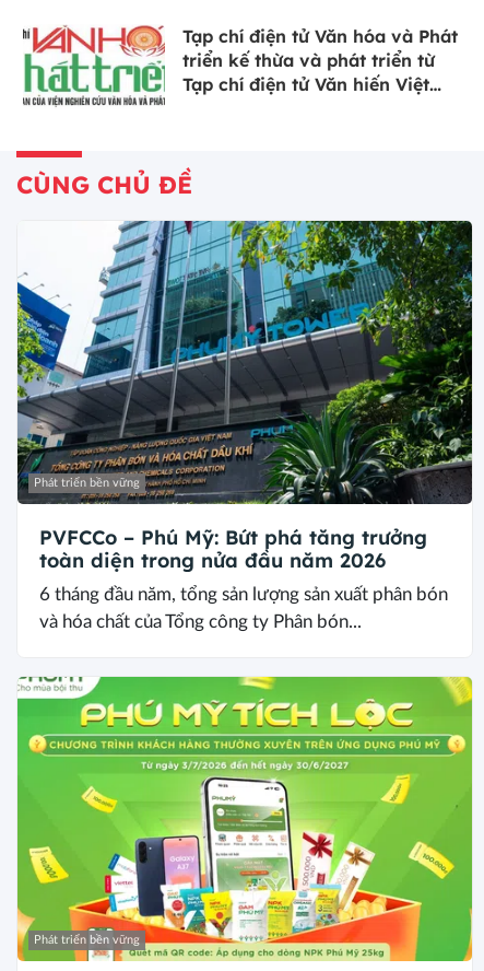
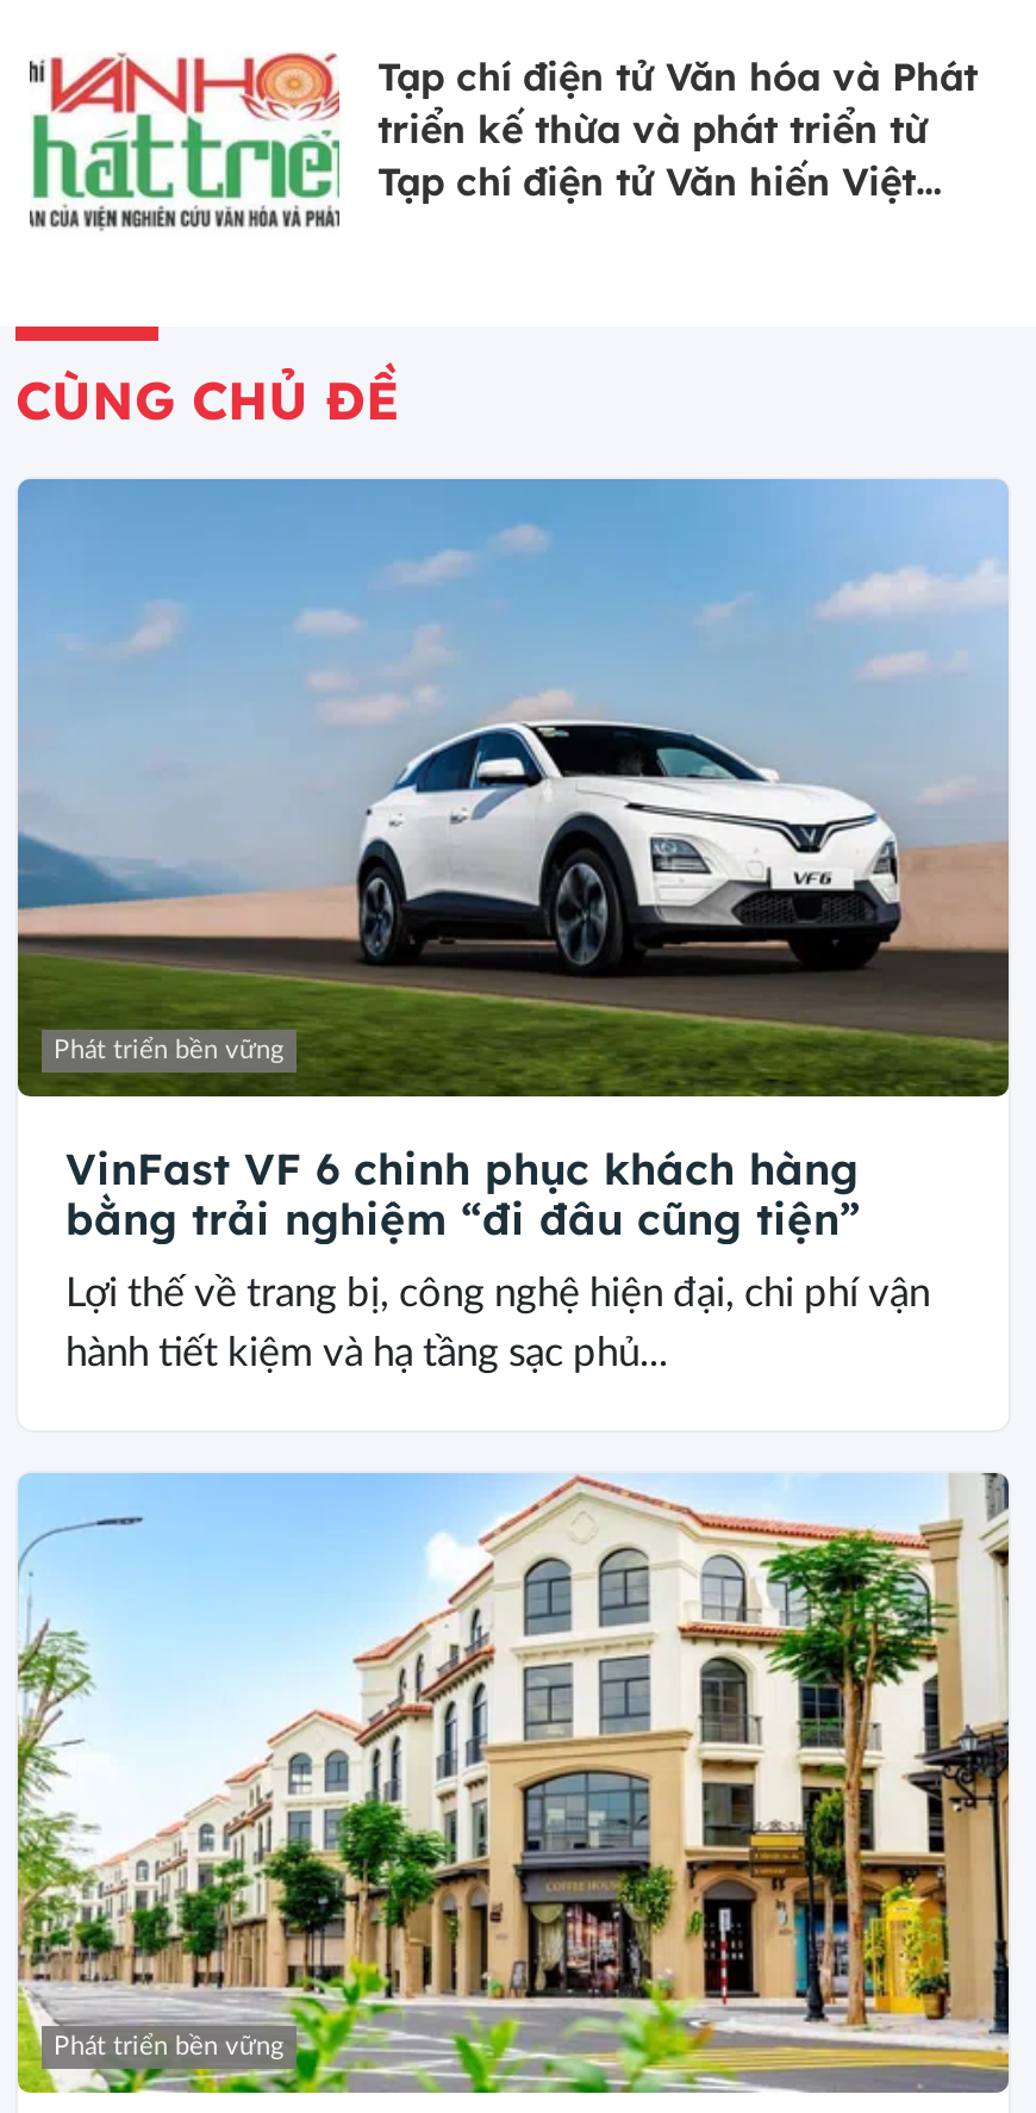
- [image]
- PVFCCo – Phú Mỹ: Bứt phá tăng trưởng
- toàn diện trong nửa đầu năm 2026
+ [image]
+ VinFast VF 6 chinh phục khách hàng
+ bằng trải nghiệm “đi đâu cũng tiện”

- 6 tháng đầu năm, tổng sản lượng sản xuất phân bón
+ Lợi thế về trang bị, công nghệ hiện đại, chi phí vận

- và hóa chất của Tổng công ty Phân bón...
+ hành tiết kiệm và hạ tầng sạc phủ...

- [image]
+ [image]
